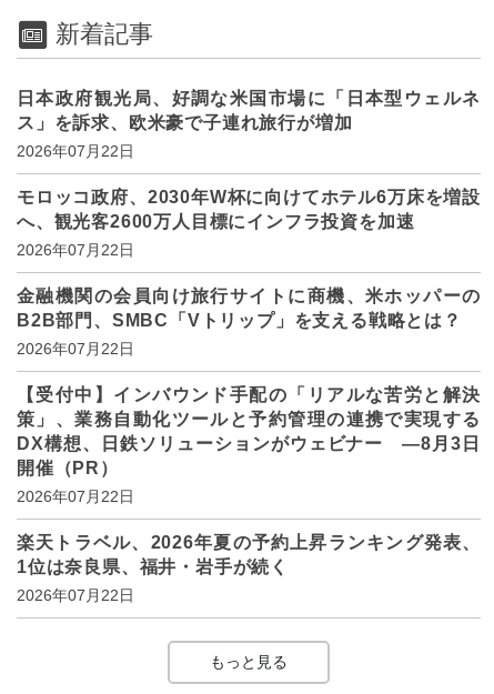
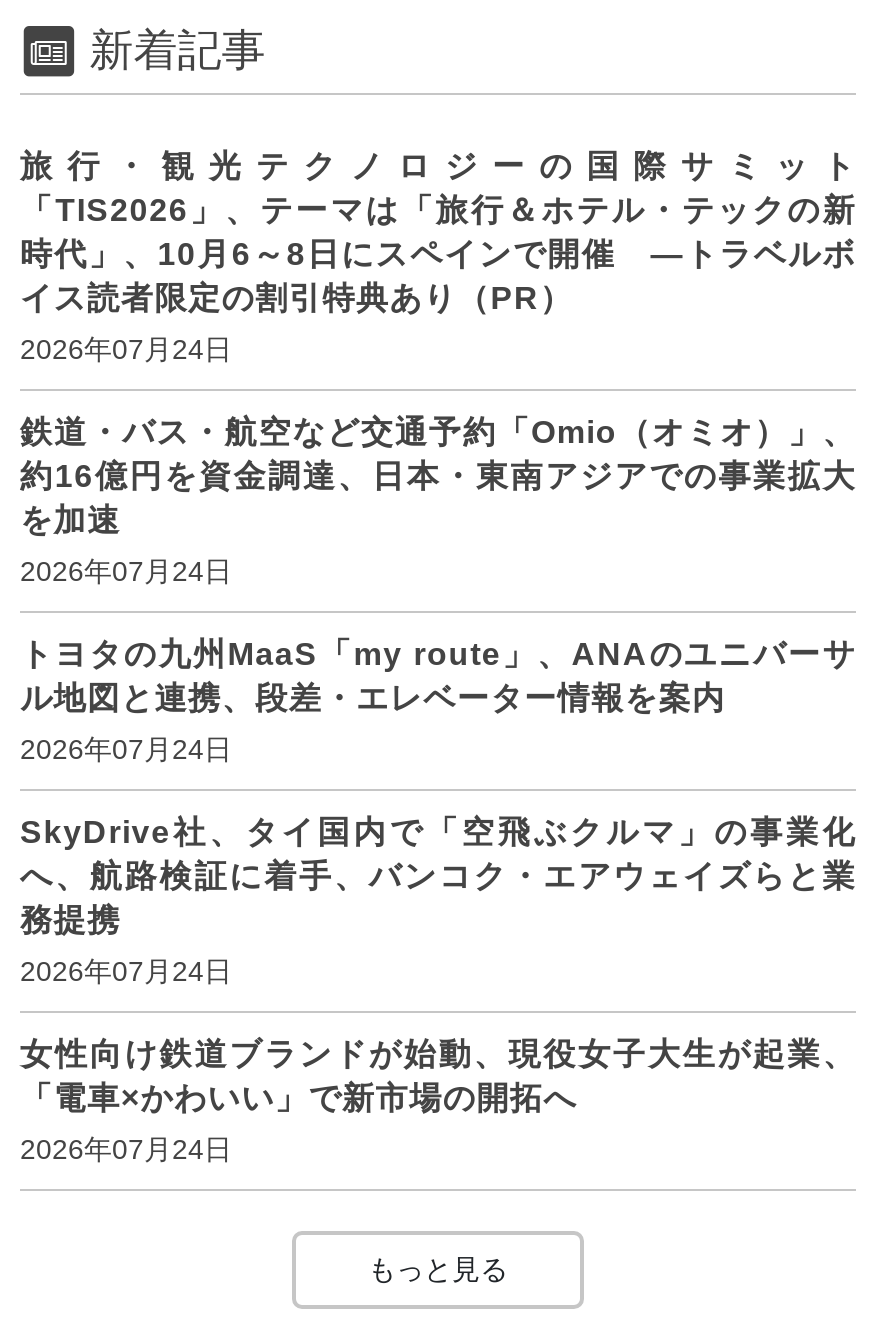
- 日本政府観光局、好調な米国市場に「日本型ウェルネ
- ス」を訴求、欧米豪で子連れ旅行が増加
+ 旅行・観光テクノロジーの国際サミット
+ 「TIS2026」、テーマは「旅行＆ホテル・テックの新
+ 時代」、10月6～8日にスペインで開催 ―トラベルボ
+ イス読者限定の割引特典あり（PR）

- 2026年07月22日
+ 2026年07月24日

- モロッコ政府、2030年W杯に向けてホテル6万床を増設
- へ、観光客2600万人目標にインフラ投資を加速
+ 鉄道・バス・航空など交通予約「Omio（オミオ）」、
+ 約16億円を資金調達、日本・東南アジアでの事業拡大
+ を加速

- 2026年07月22日
+ 2026年07月24日

- 金融機関の会員向け旅行サイトに商機、米ホッパーの
- B2B部門、SMBC「Vトリップ」を支える戦略とは？
+ トヨタの九州MaaS「my route」、ANAのユニバーサ
+ ル地図と連携、段差・エレベーター情報を案内

- 2026年07月22日
+ 2026年07月24日

- 【受付中】インバウンド手配の「リアルな苦労と解決
- 策」、業務自動化ツールと予約管理の連携で実現する
- DX構想、日鉄ソリューションがウェビナー ―8月3日
- 開催（PR）
+ SkyDrive社、タイ国内で「空飛ぶクルマ」の事業化
+ へ、航路検証に着手、バンコク・エアウェイズらと業
+ 務提携

- 2026年07月22日
+ 2026年07月24日

- 楽天トラベル、2026年夏の予約上昇ランキング発表、
- 1位は奈良県、福井・岩手が続く
+ 女性向け鉄道ブランドが始動、現役女子大生が起業、
+ 「電車×かわいい」で新市場の開拓へ

- 2026年07月22日
+ 2026年07月24日
